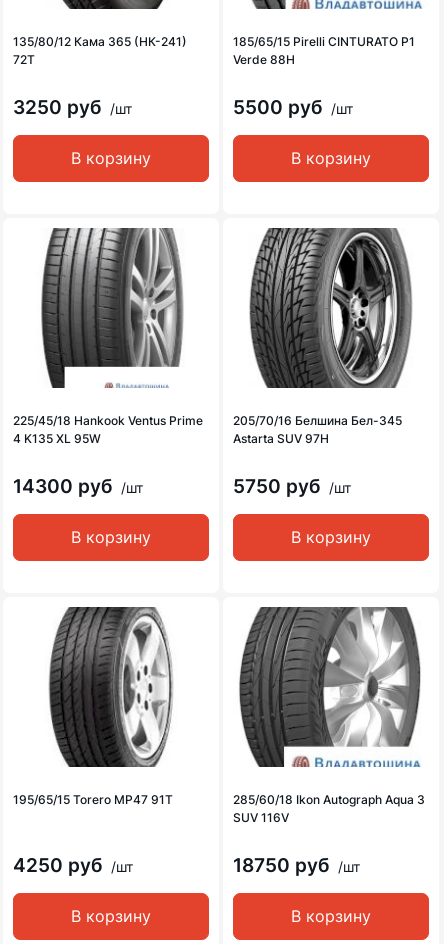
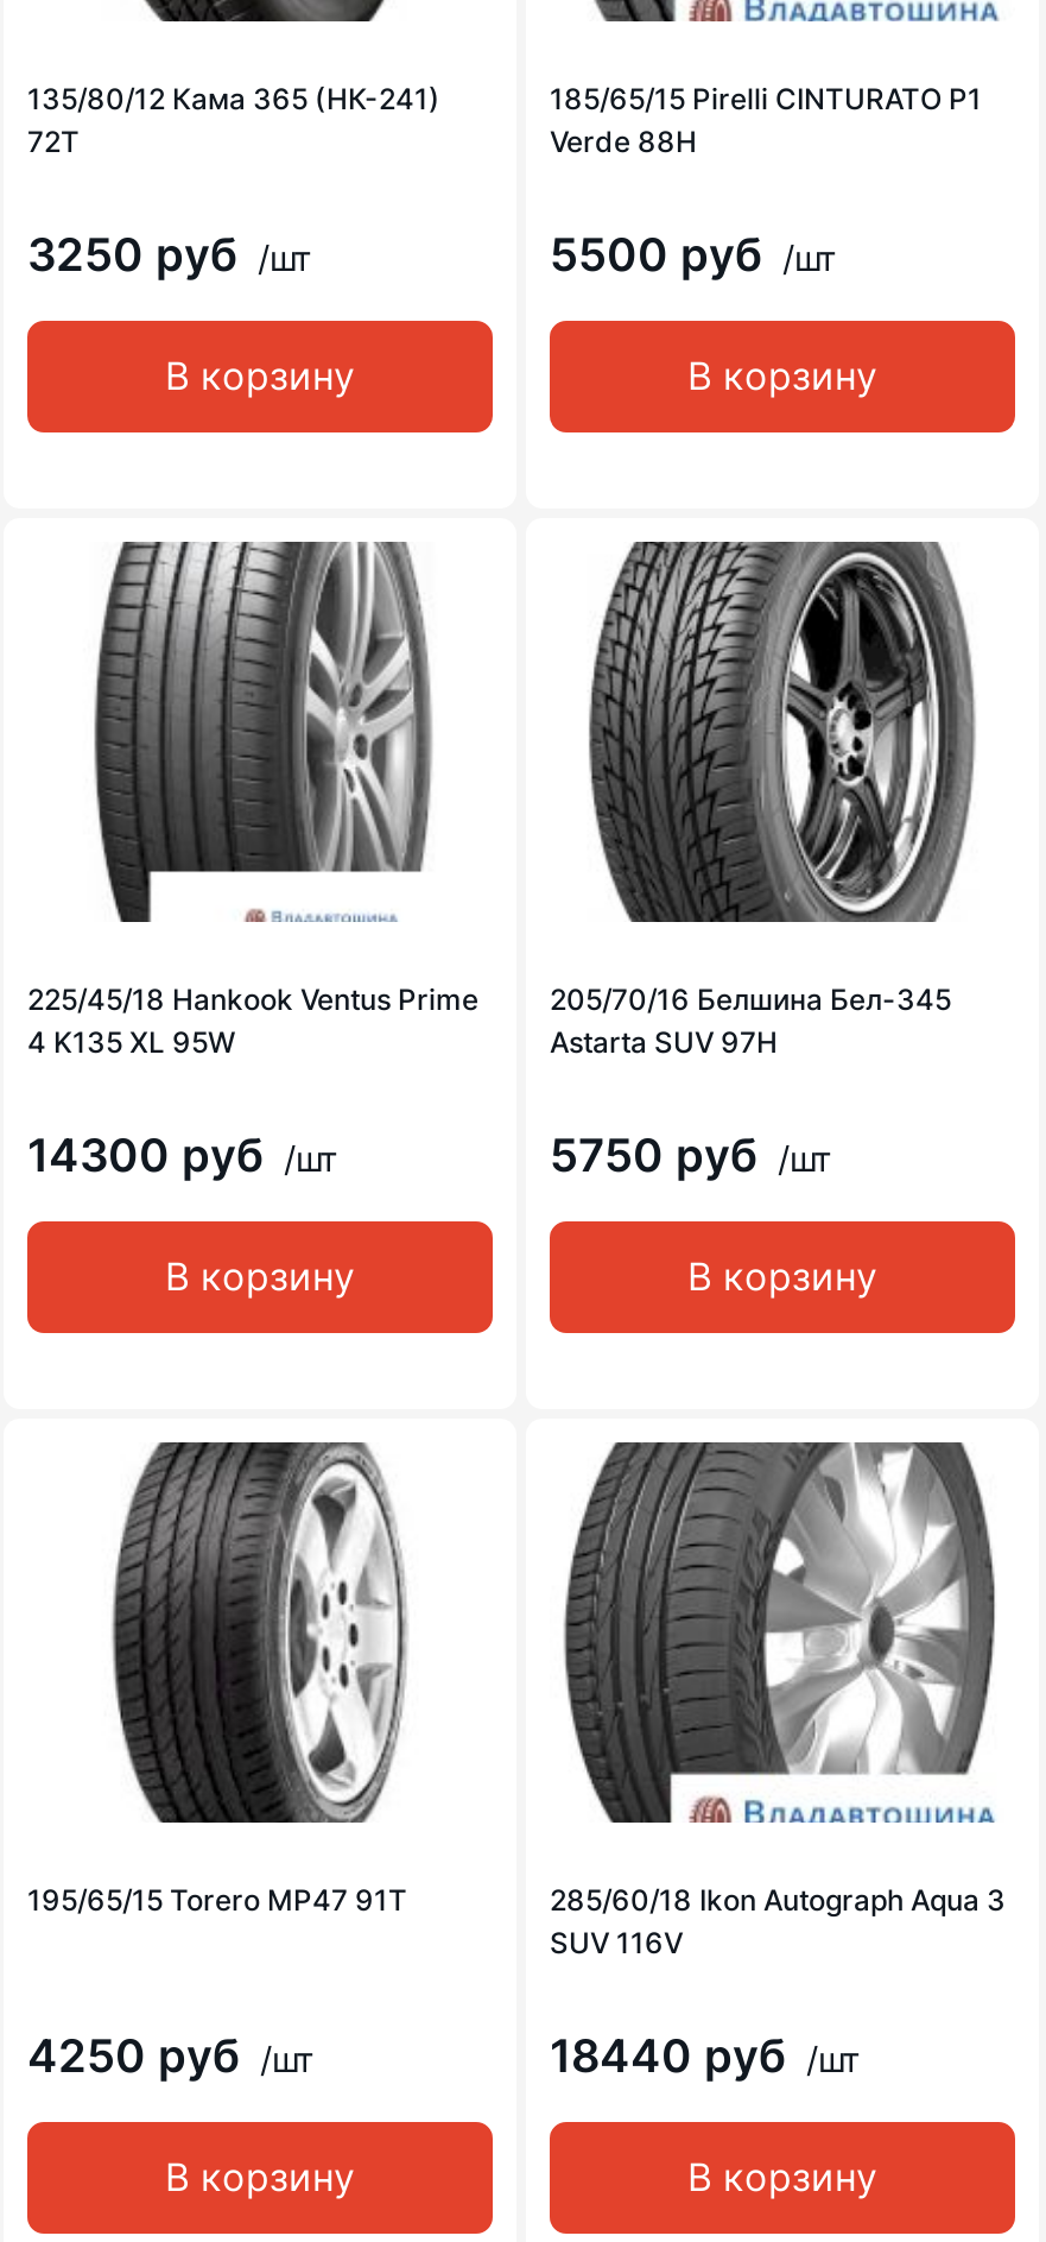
- 18750 руб /шт
+ 18440 руб /шт
